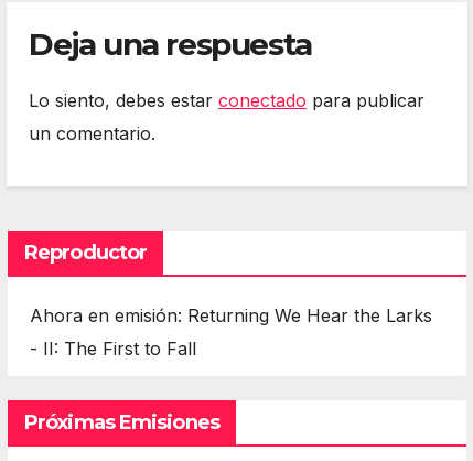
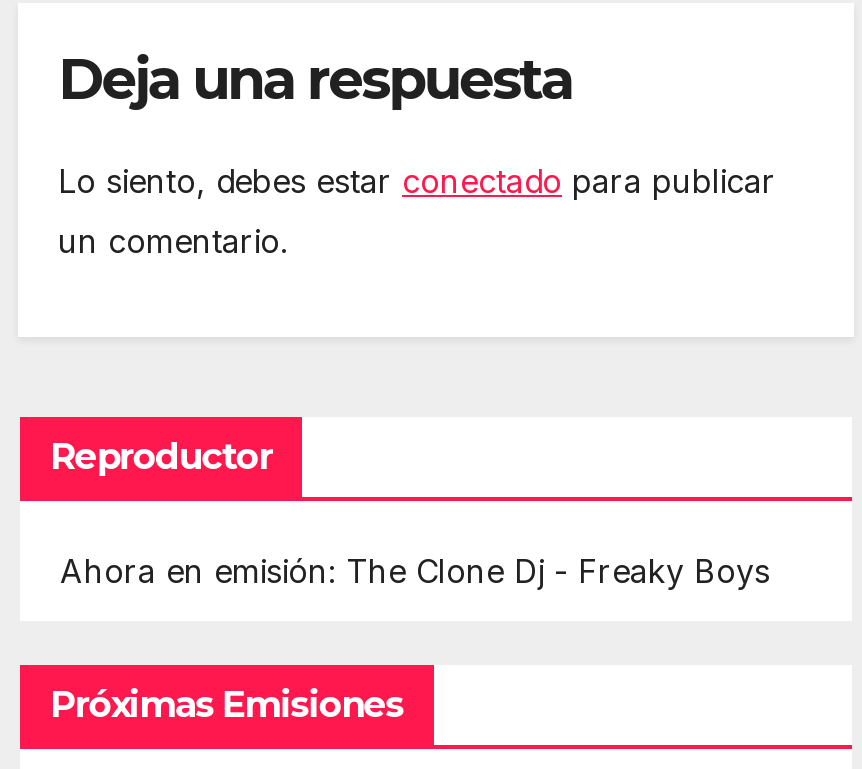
- Ahora en emisión: Returning We Hear the Larks
- - II: The First to Fall
+ Ahora en emisión: The Clone Dj - Freaky Boys
